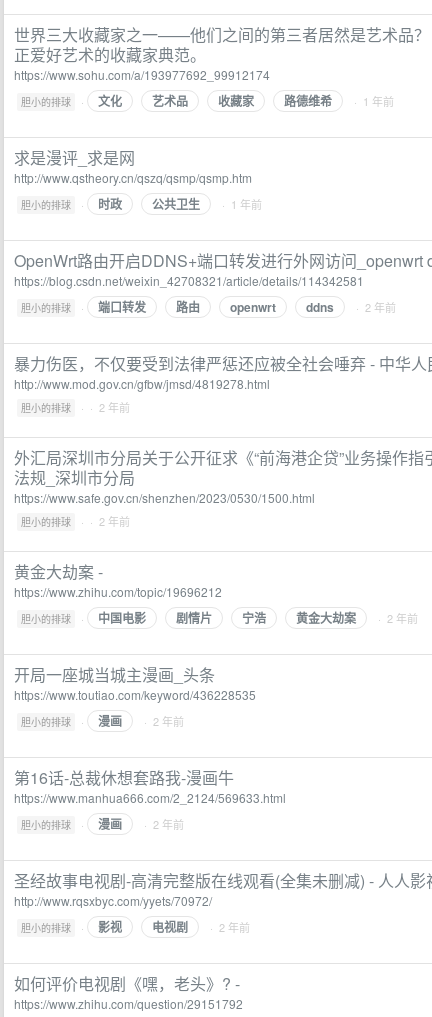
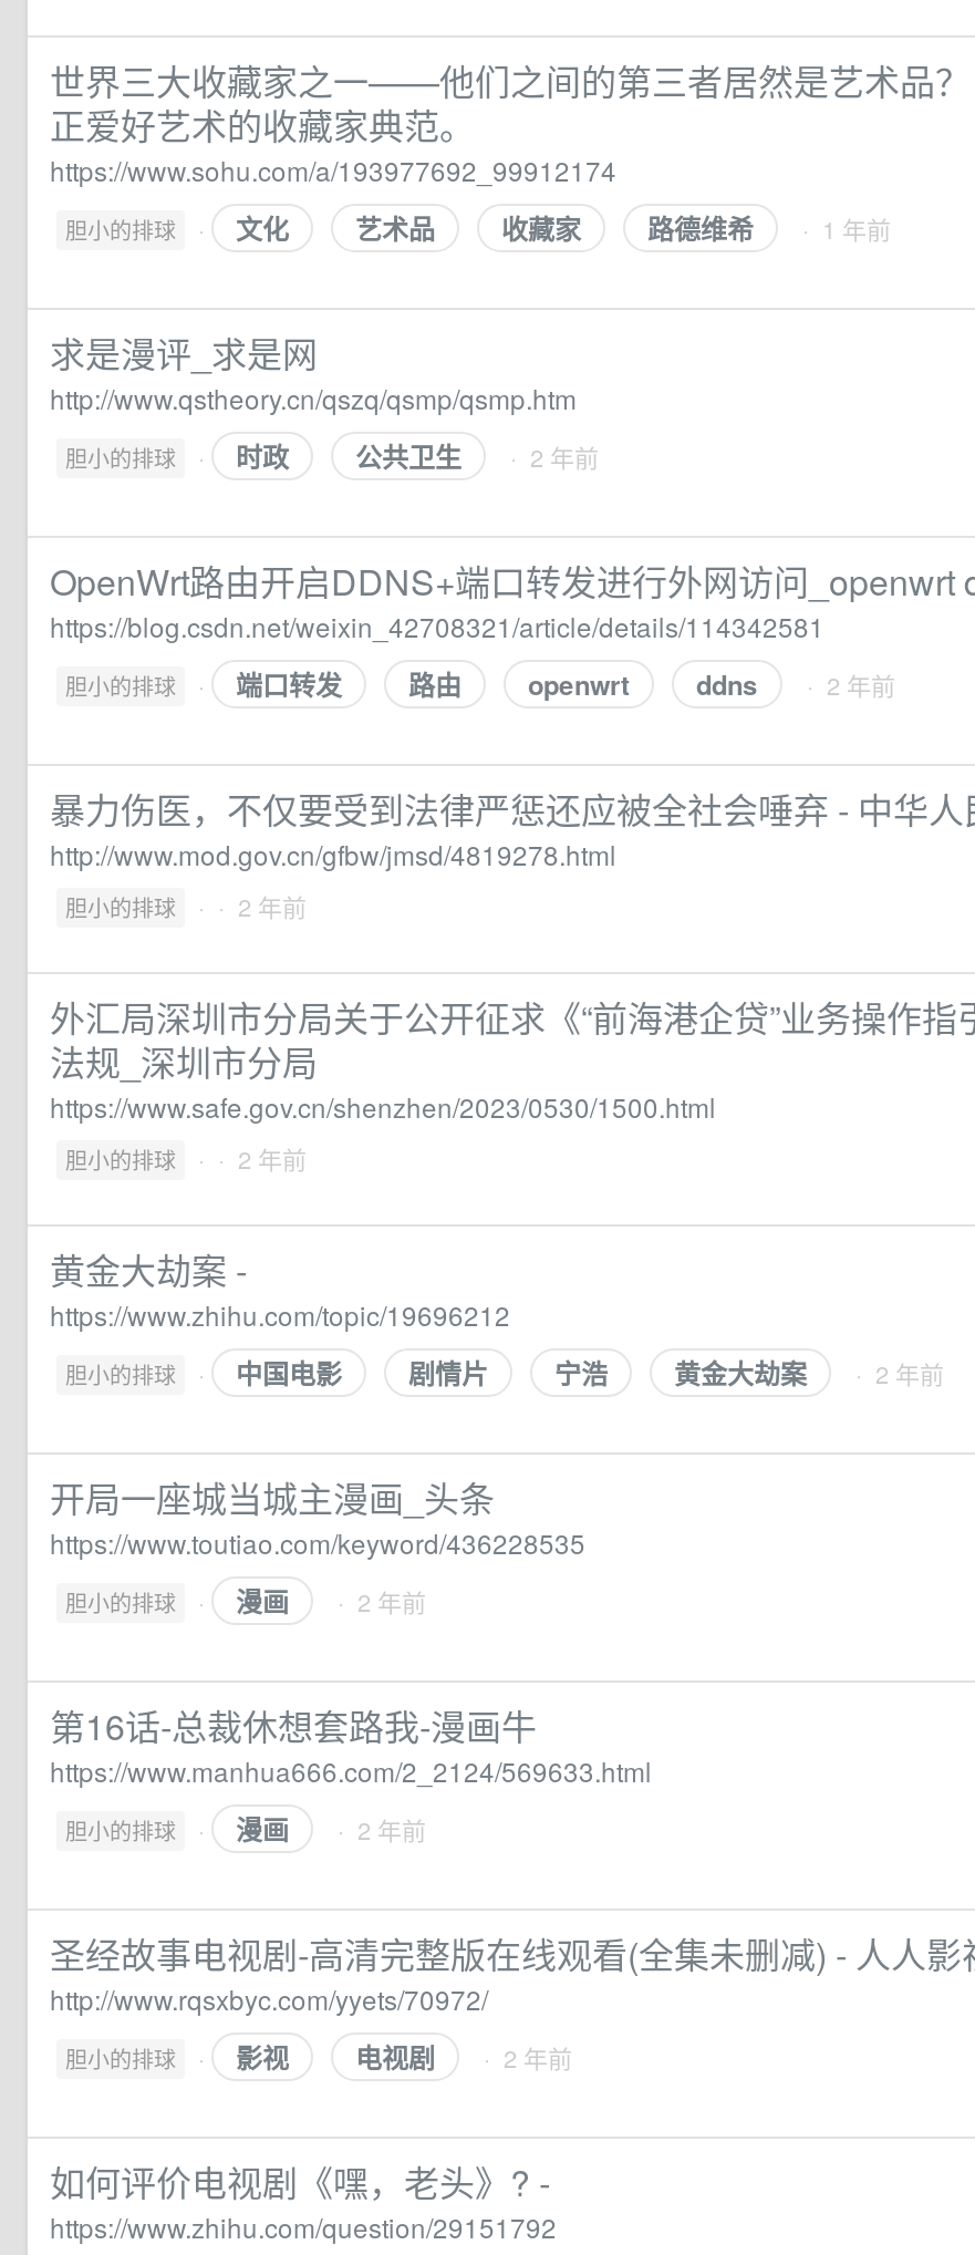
- 胆小的排球 · 时政 公共卫生 · 1 年前
+ 胆小的排球 · 时政 公共卫生 · 2 年前
